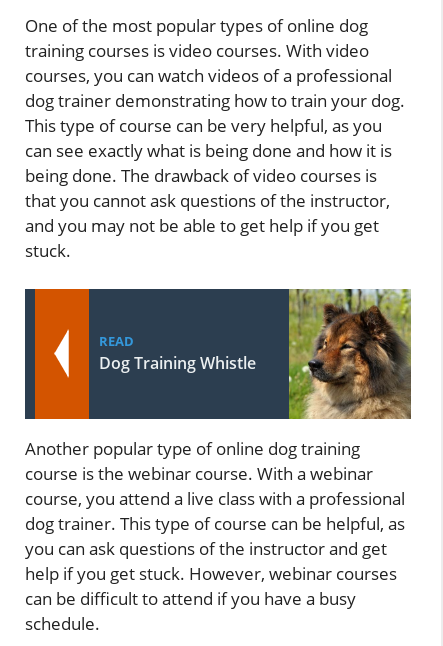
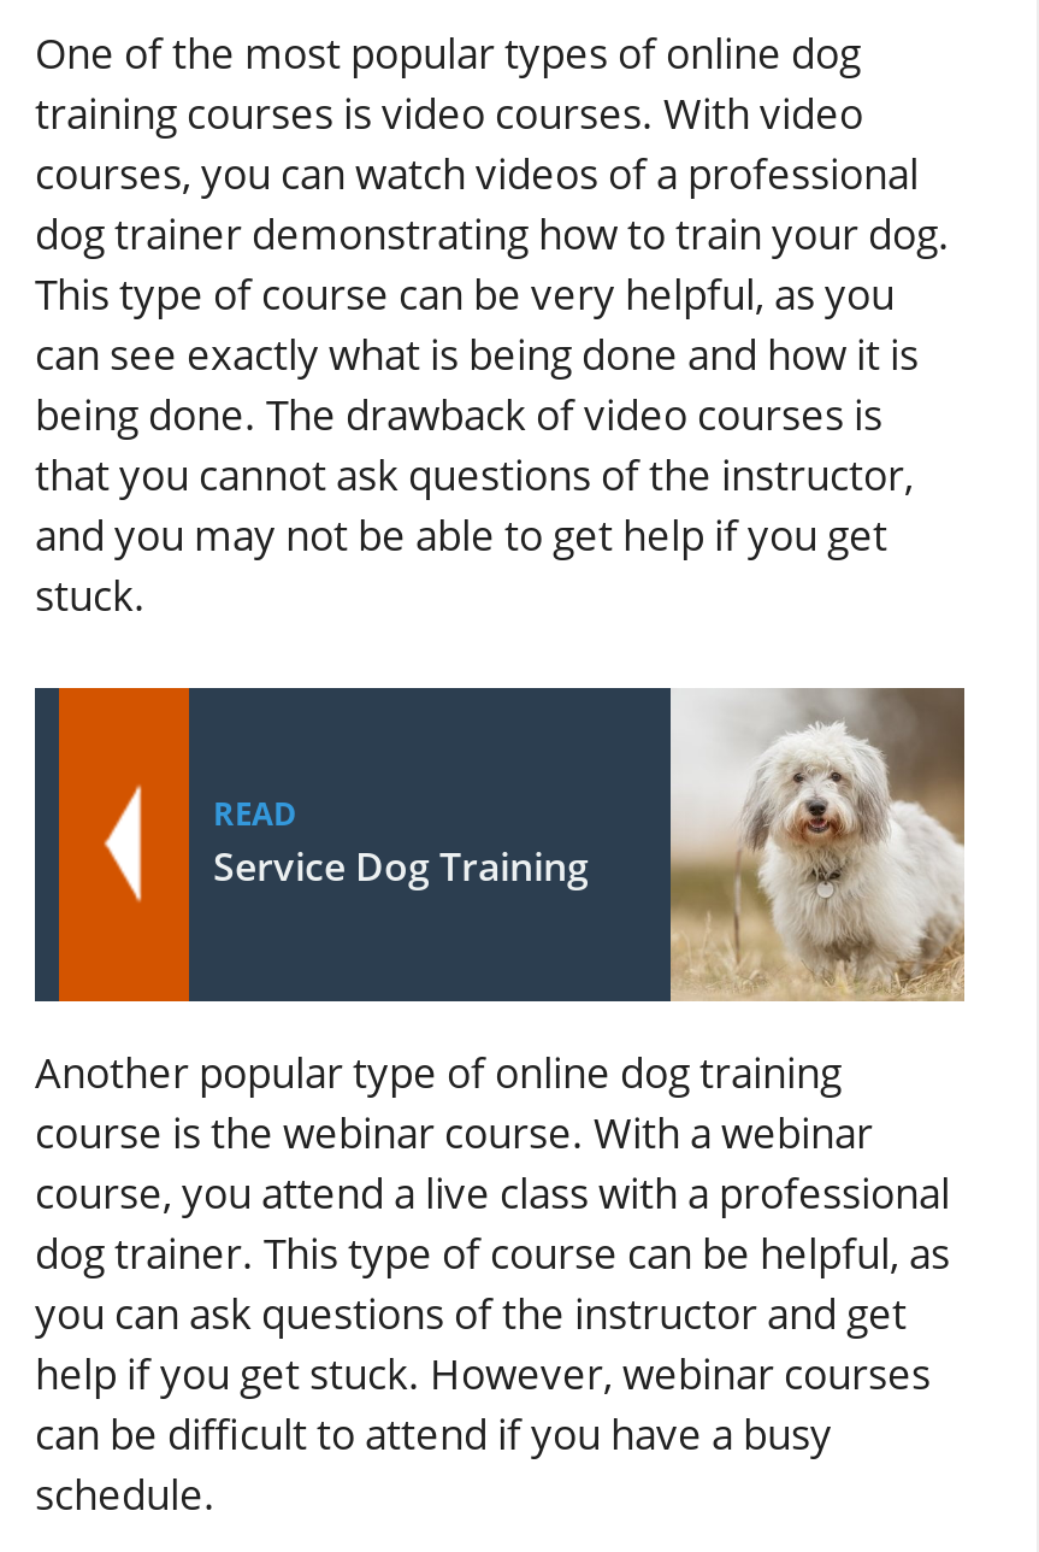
- [image]
- Dog Training Whistle
+ [image]
+ Service Dog Training
